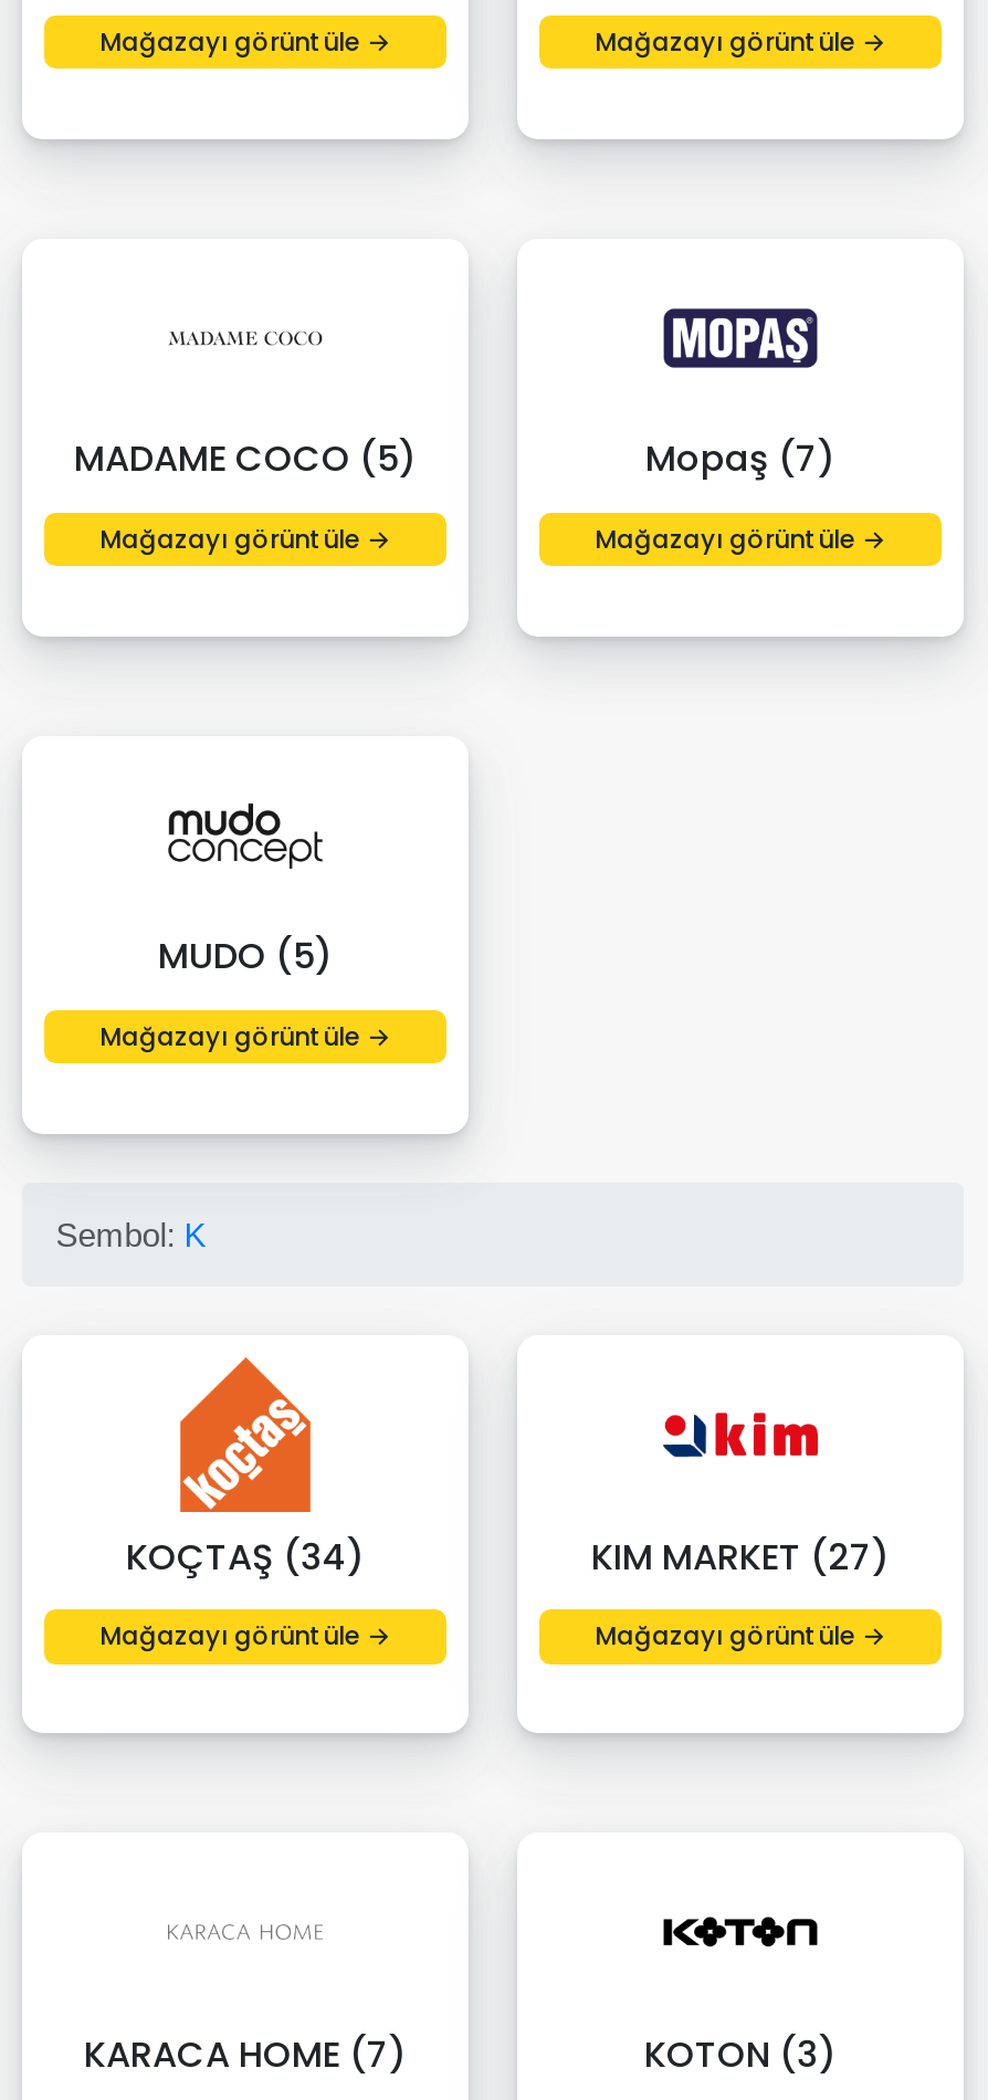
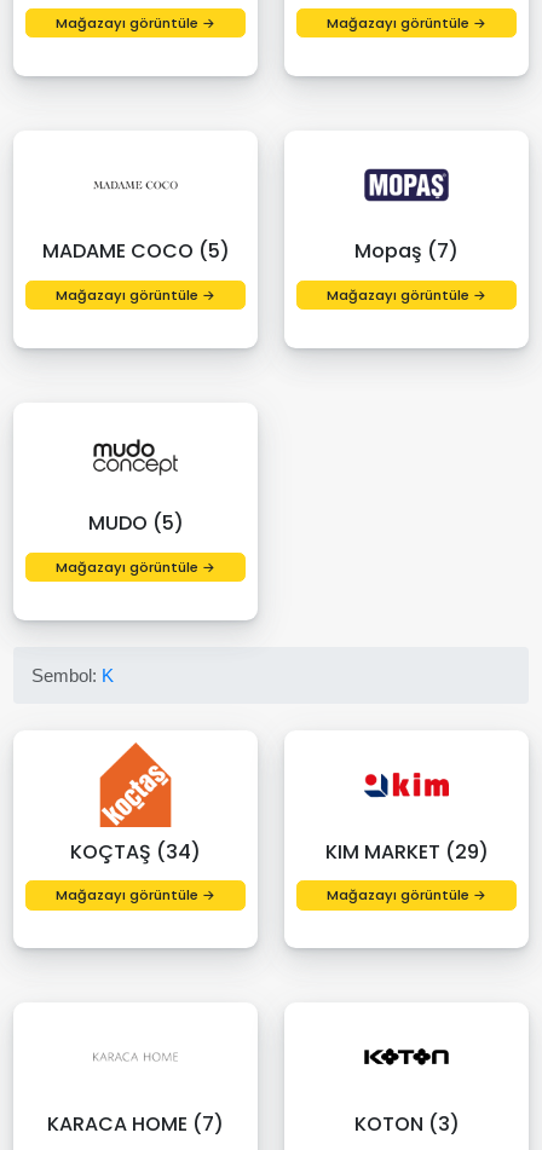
- KIM MARKET (27)
+ KIM MARKET (29)
